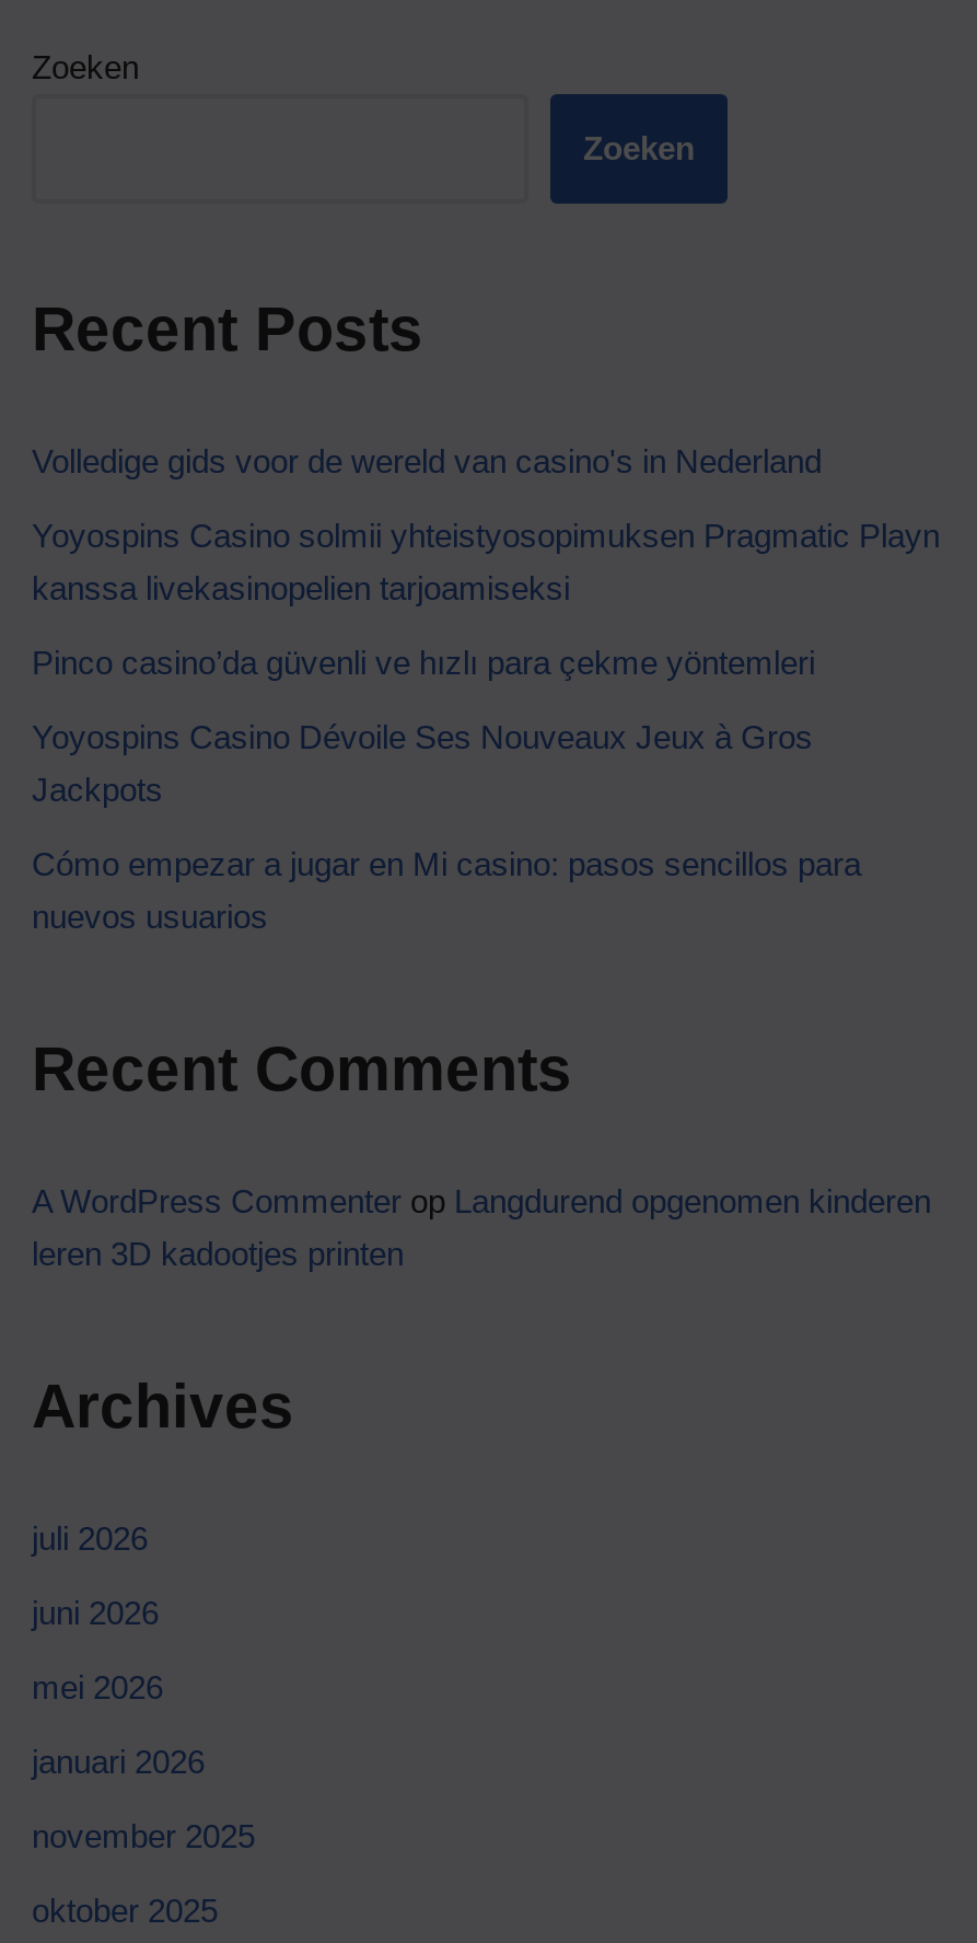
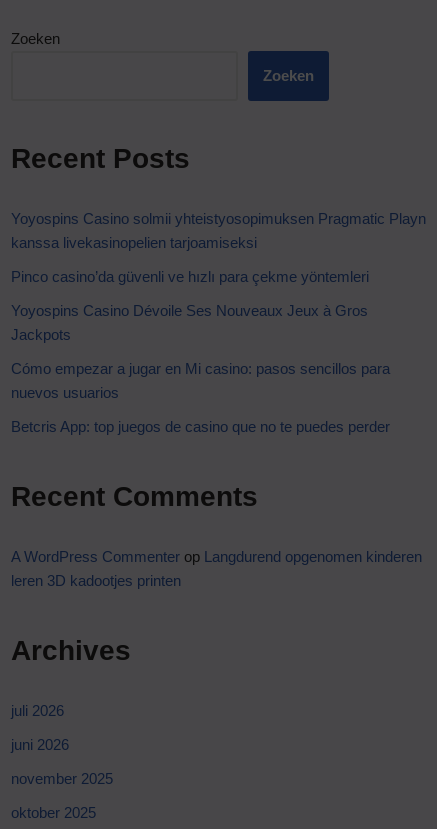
- Volledige gids voor de wereld van casino's in Nederland

+ Betcris App: top juegos de casino que no te puedes perder

- mei 2026
- januari 2026
